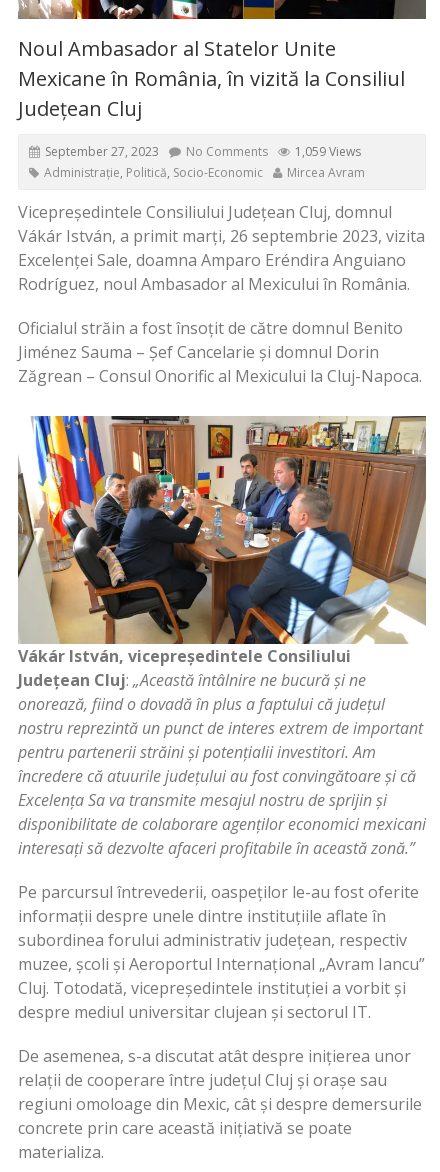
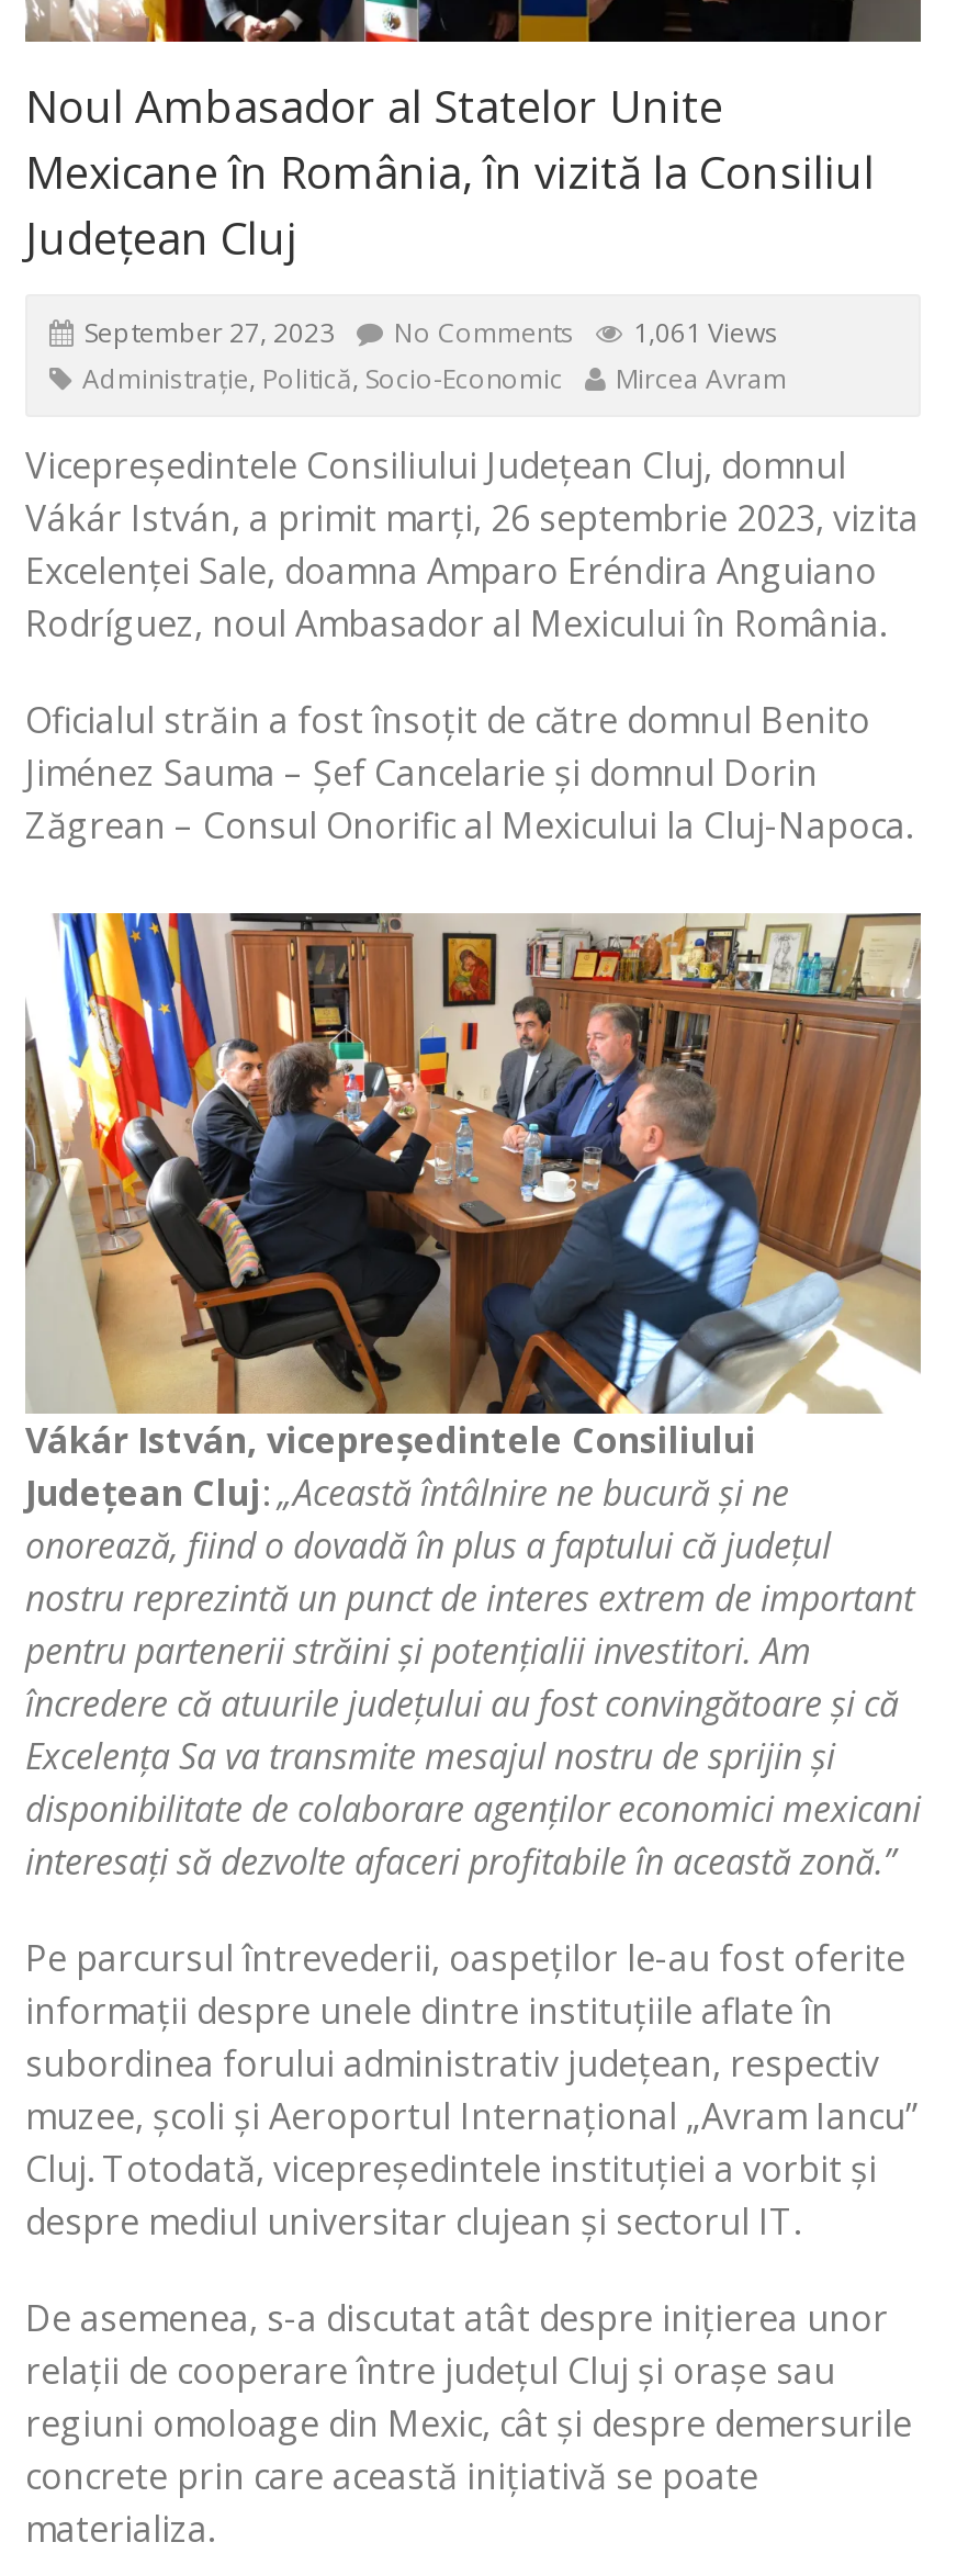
- September 27, 2023 No Comments 1,059 Views
+ September 27, 2023 No Comments 1,061 Views
